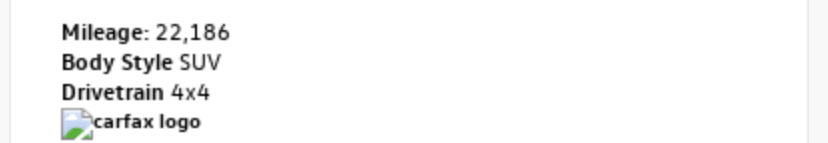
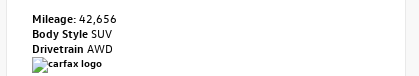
- Mileage: 22,186
+ Mileage: 42,656

- Drivetrain 4x4
+ Drivetrain AWD
